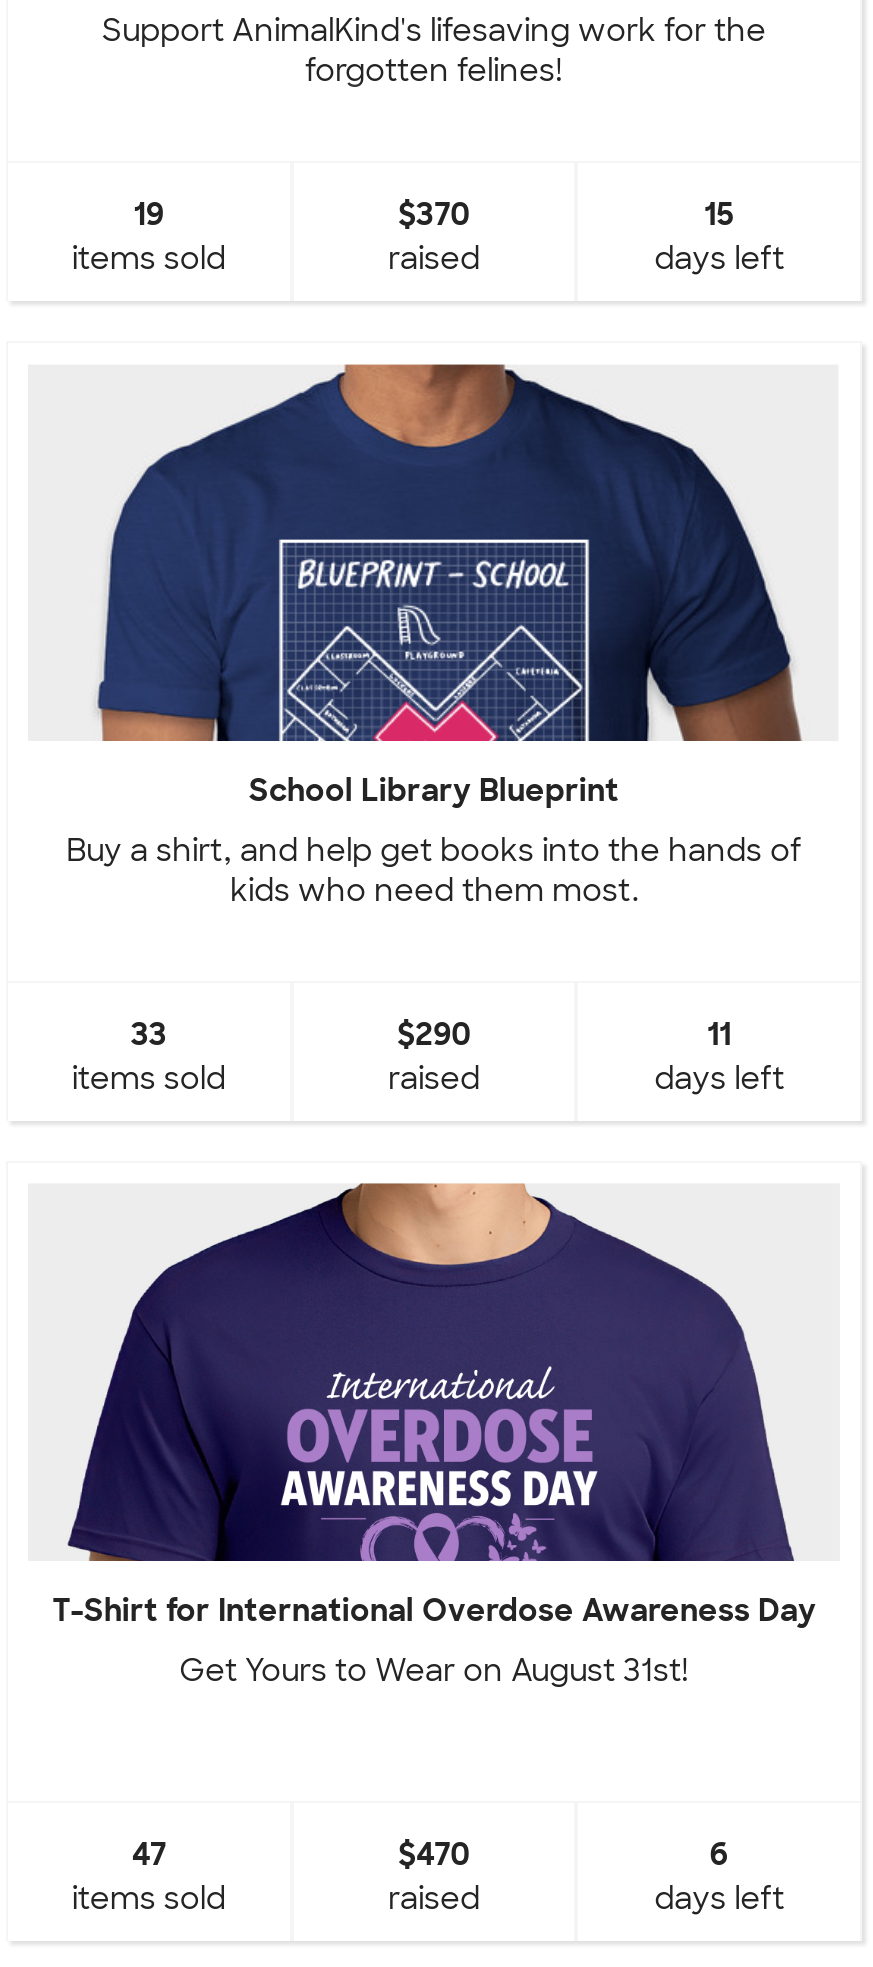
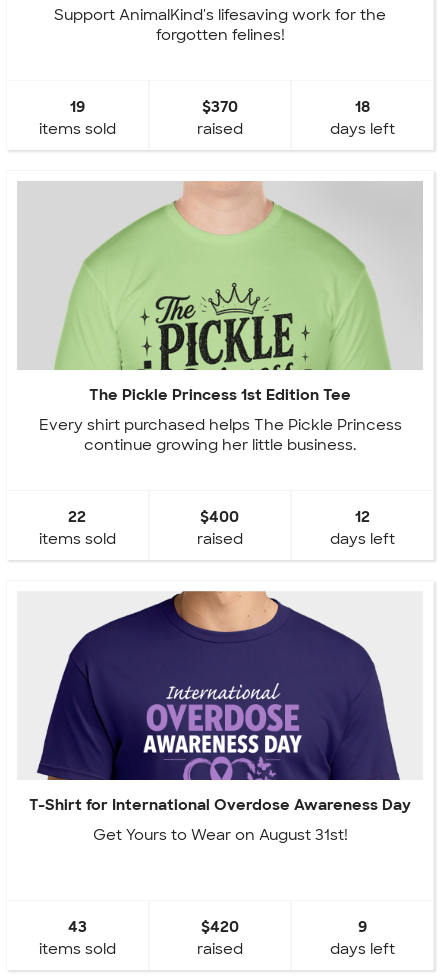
- 15
+ 18

- [image]
- School Library Blueprint
+ [image]
+ The Pickle Princess 1st Edition Tee

- Buy a shirt, and help get books into the hands of
- kids who need them most.
+ Every shirt purchased helps The Pickle Princess
+ continue growing her little business.

- 33
+ 22

- $290
+ $400

- 11
+ 12

- 47
+ 43

- $470
+ $420

- 6
+ 9
